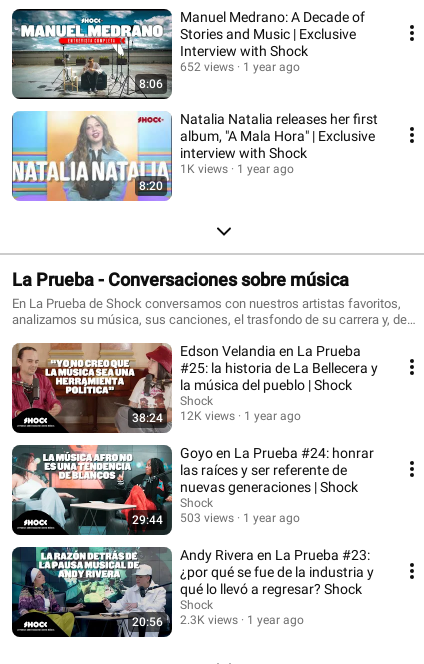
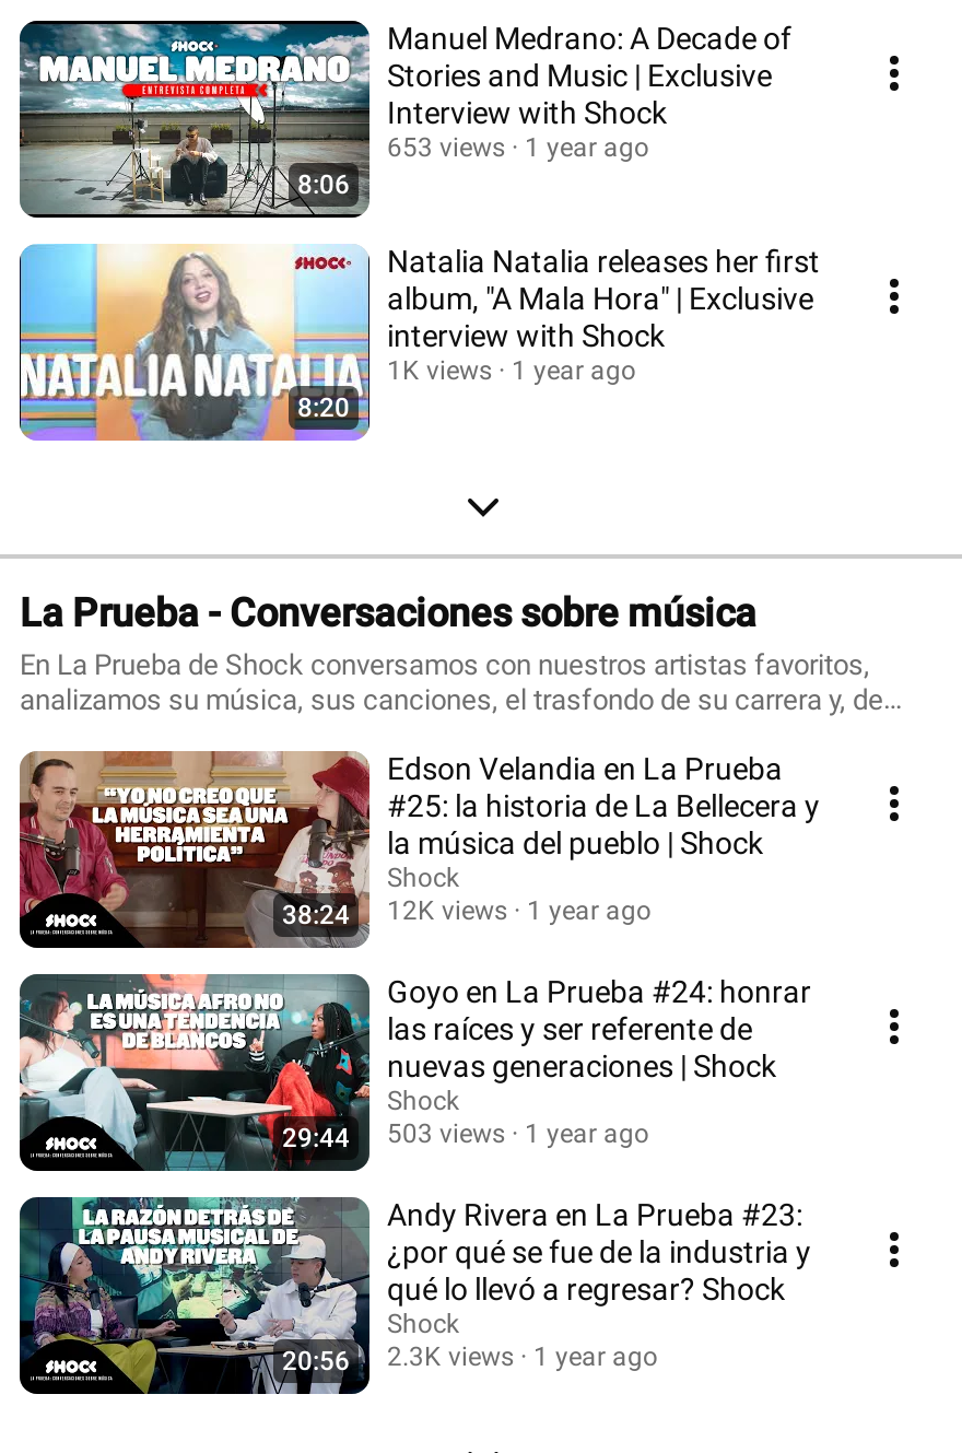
- 652 views 1 year ago
+ 653 views 1 year ago
